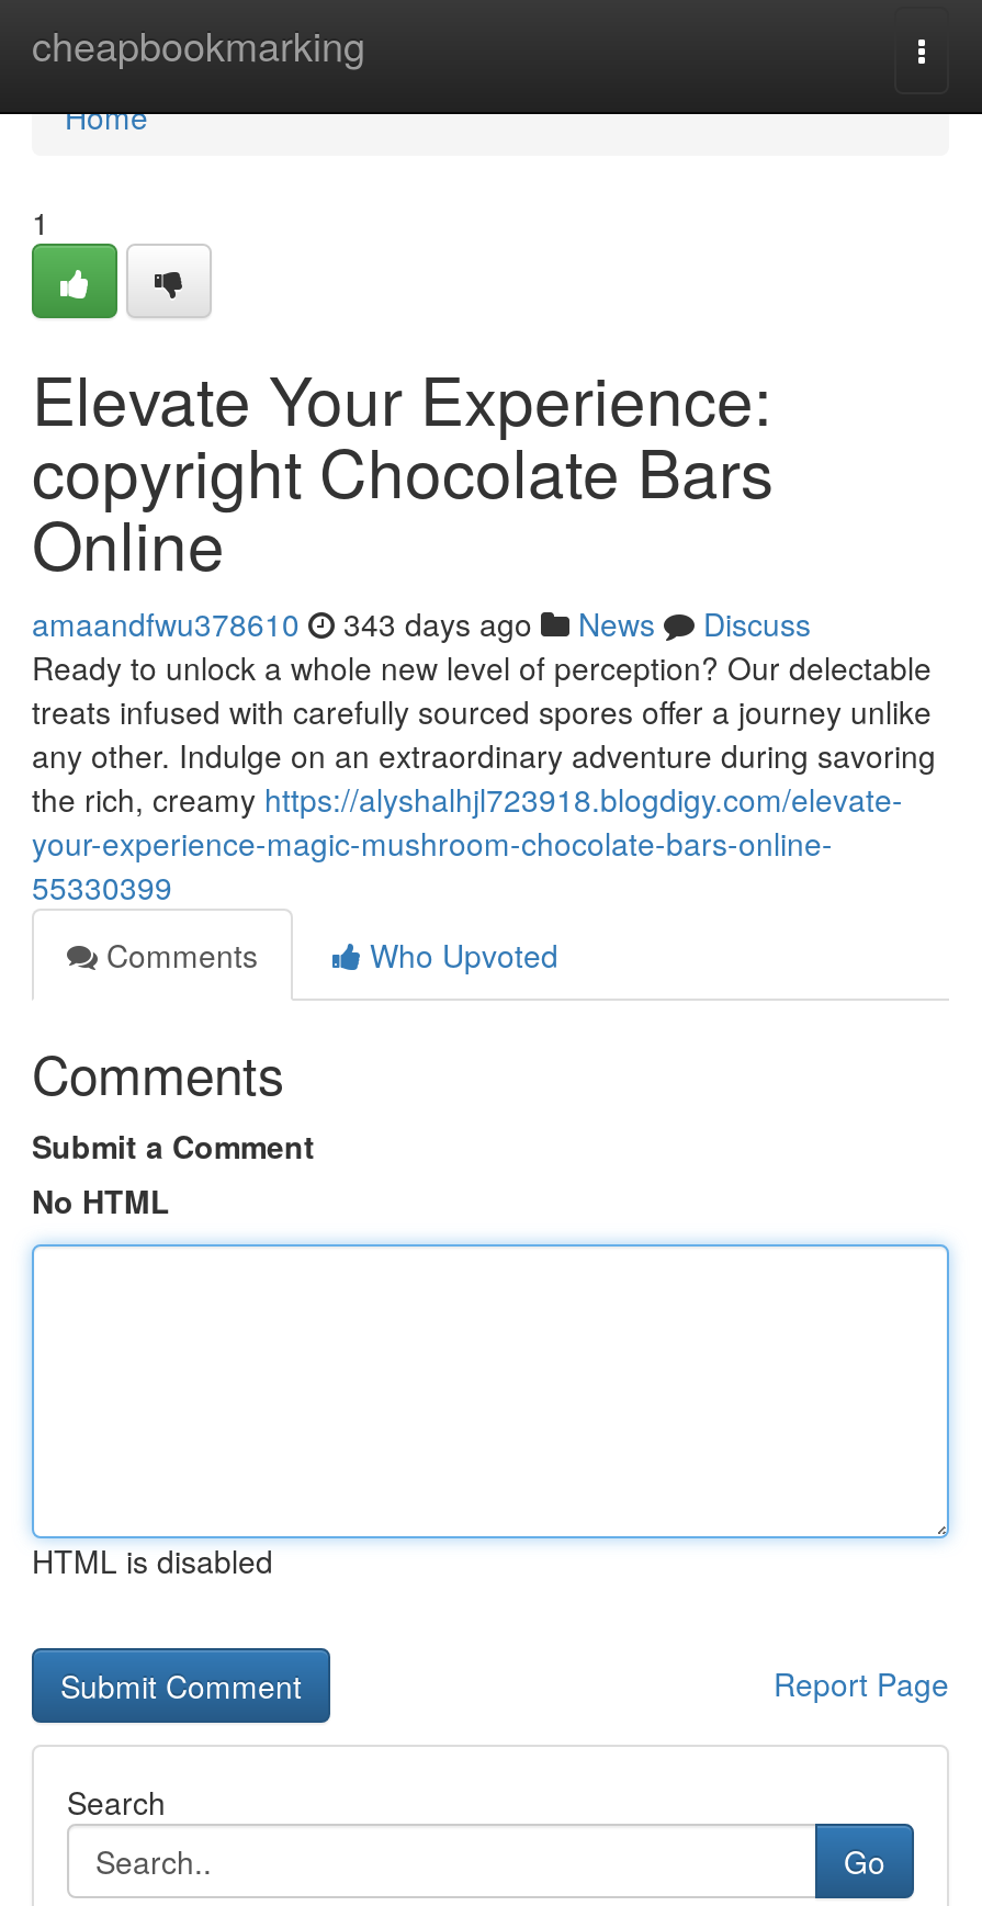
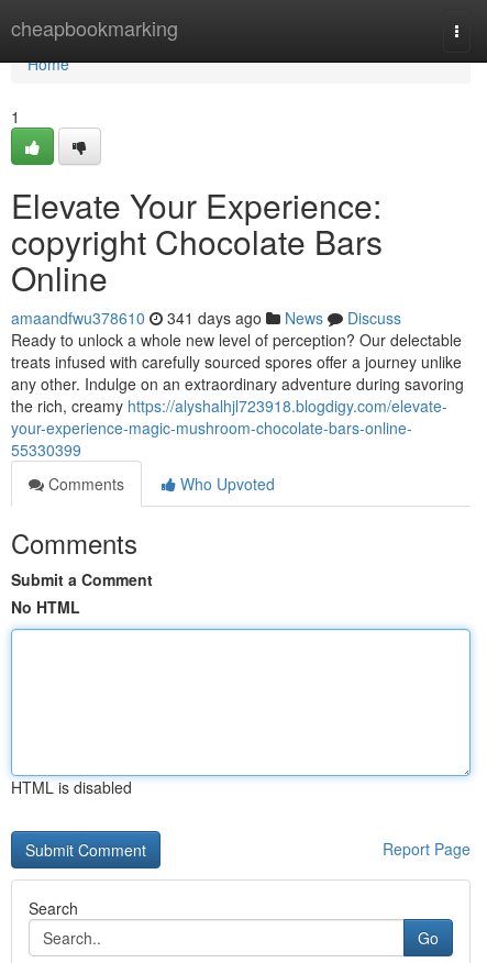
- amaandfwu378610 343 days ago News Discuss
+ amaandfwu378610 341 days ago News Discuss
